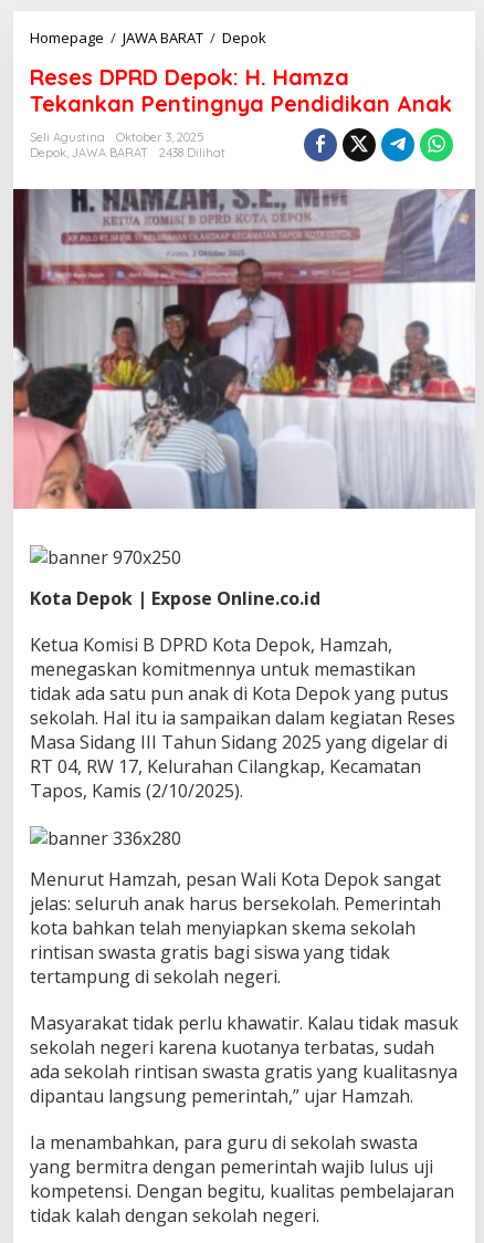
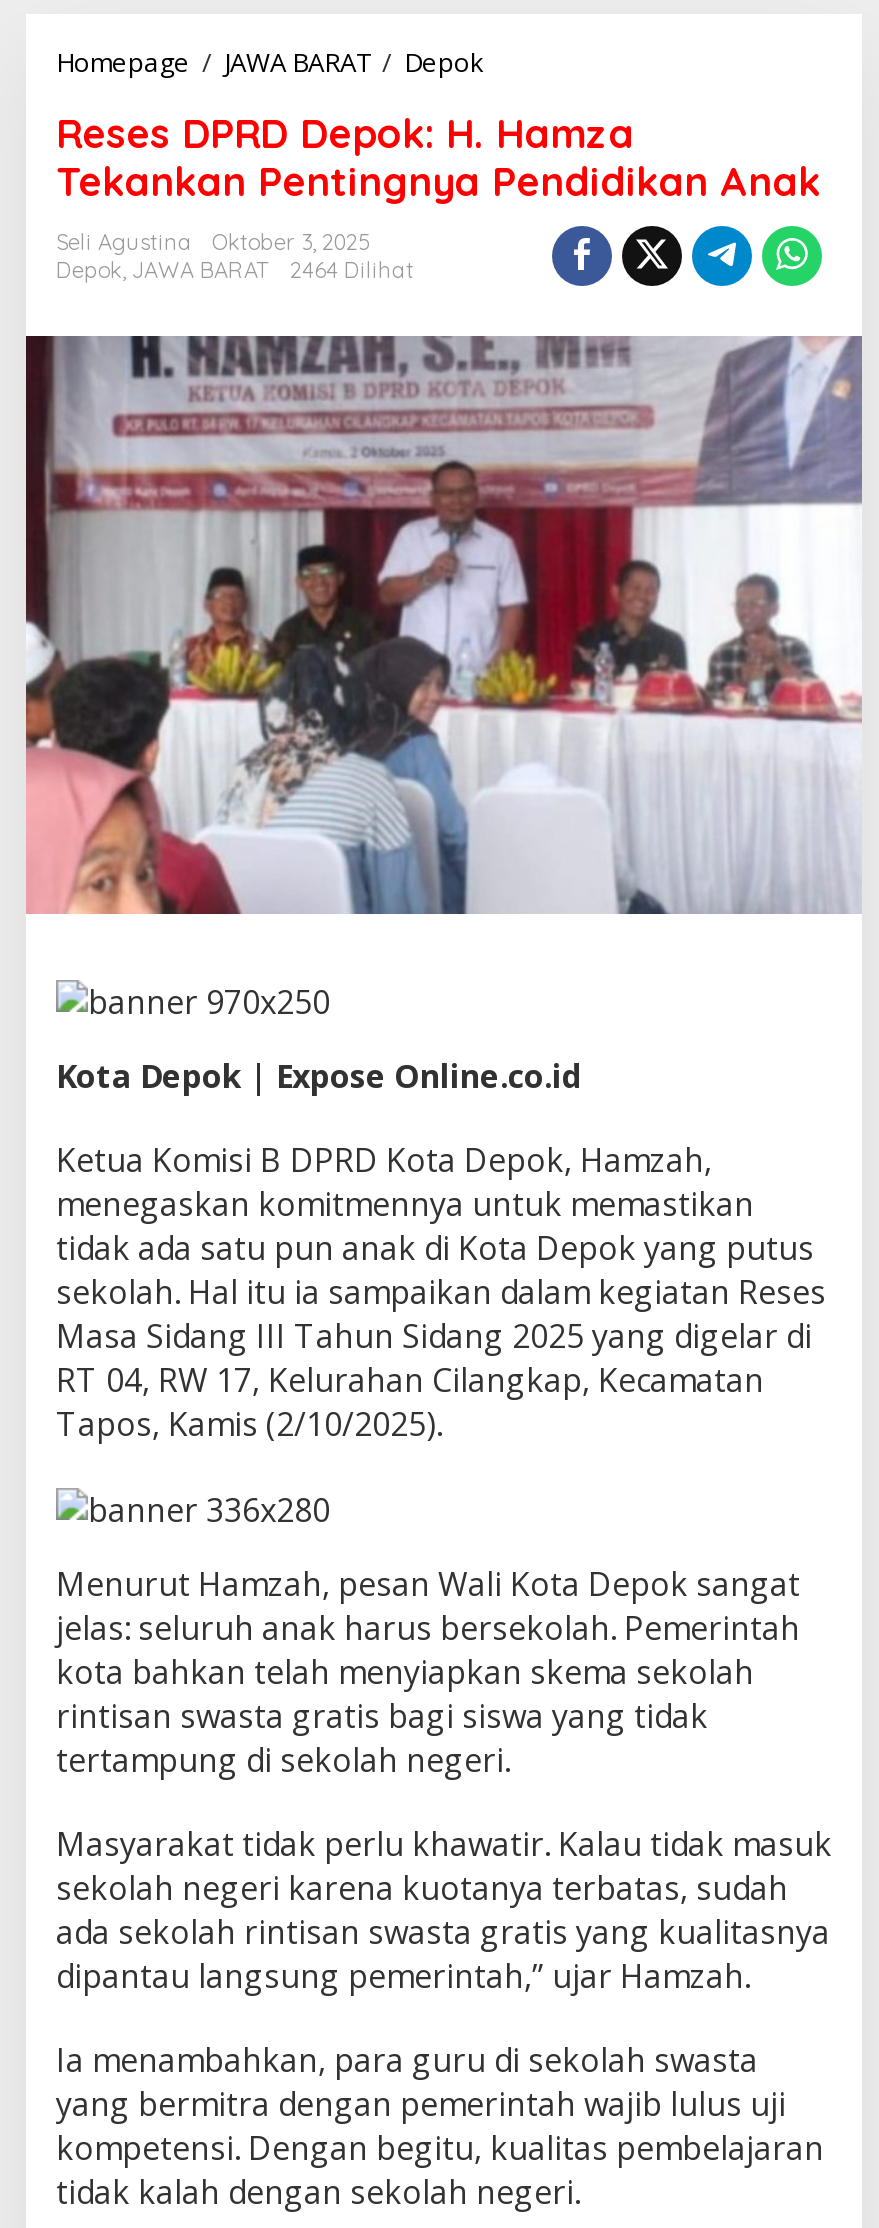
- Depok, JAWA BARAT 2438 Dilihat
+ Depok, JAWA BARAT 2464 Dilihat
